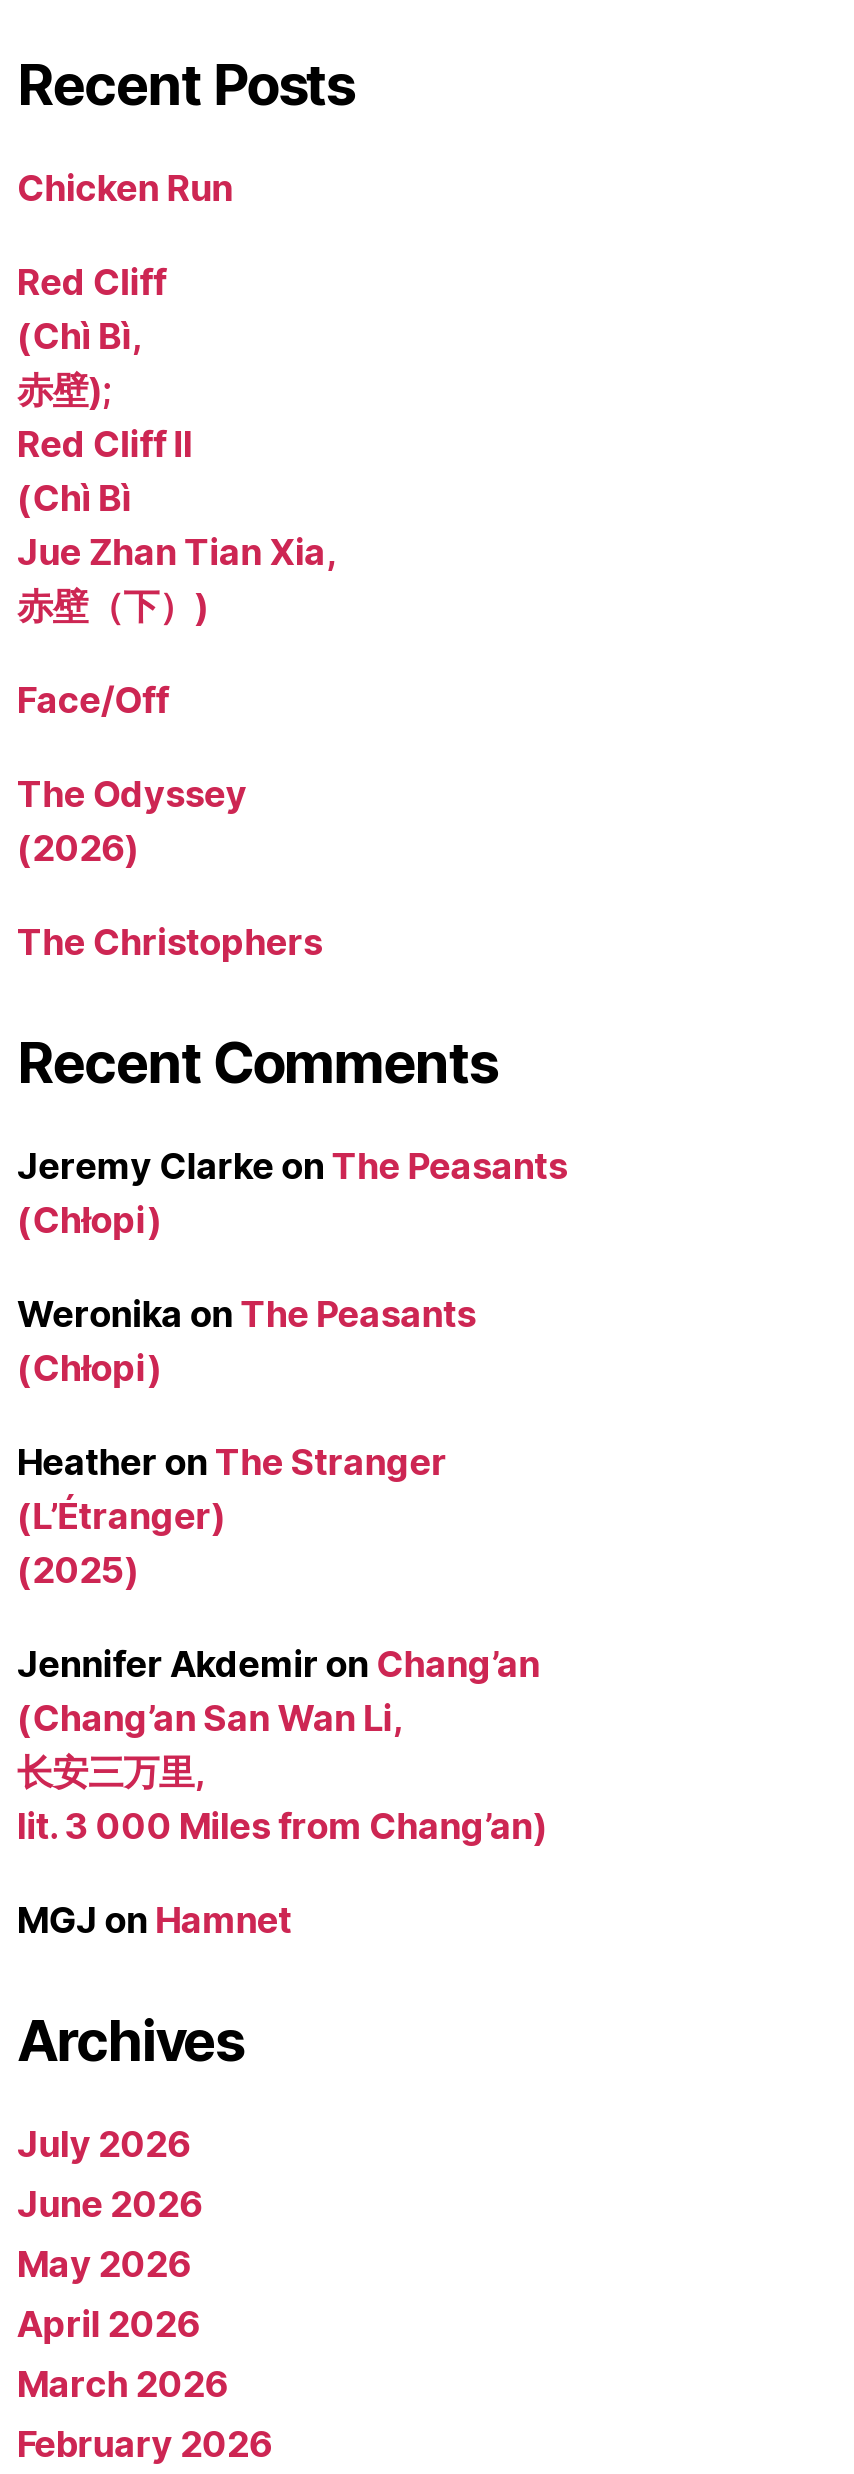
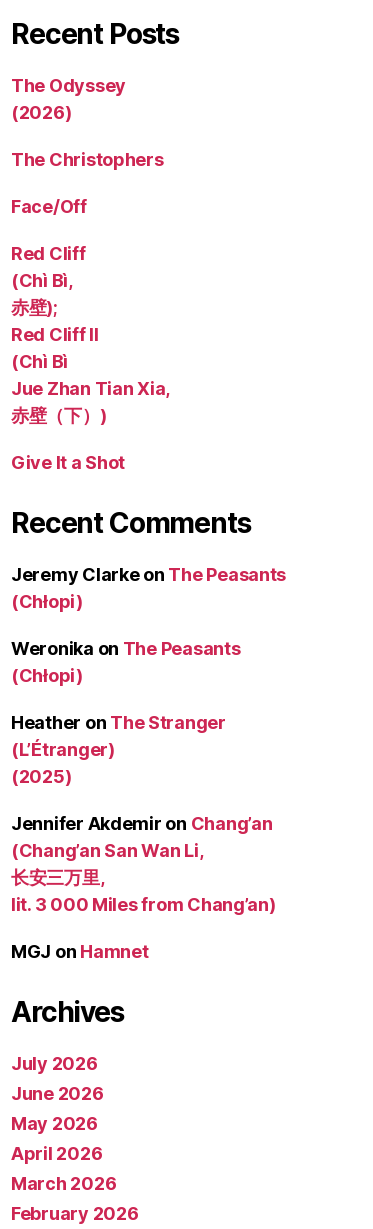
- Chicken Run

moved down: Red Cliff | (Chì Bì, | 赤壁); | Red Cliff II | (Chì Bì | Jue Zhan Tian Xia, | 赤壁（下）)

+ Give It a Shot

moved up: The Odyssey | (2026) | The Christophers | Face/Off
